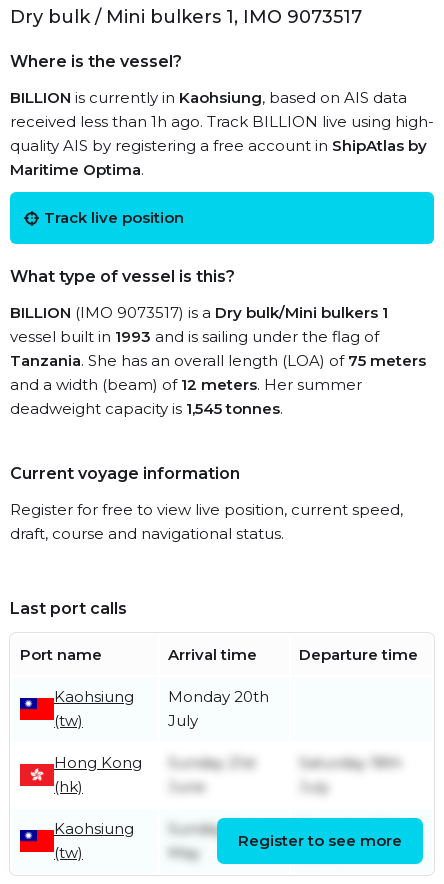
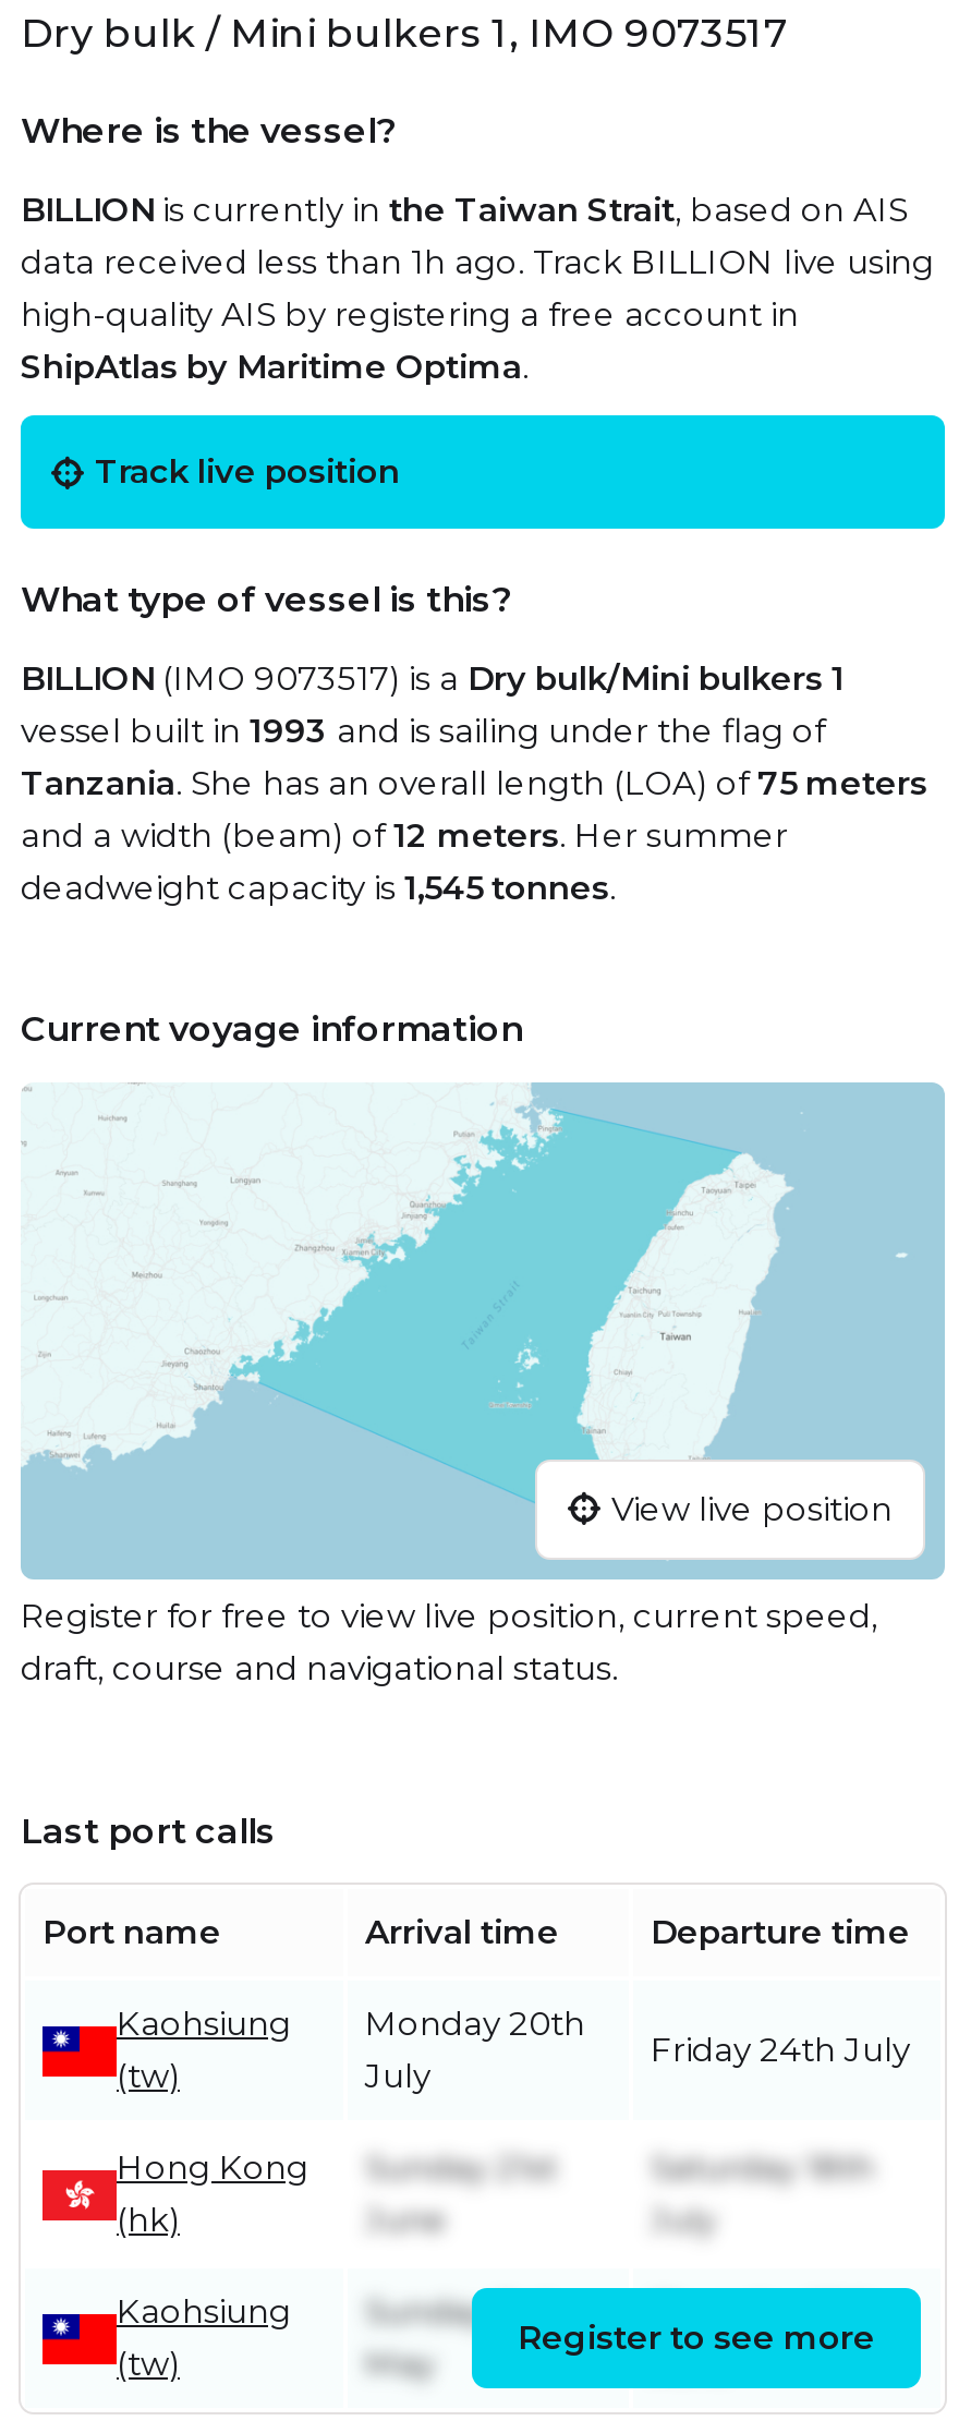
- BILLION is currently in Kaohsiung, based on AIS data
- received less than 1h ago. Track BILLION live using high-
- quality AIS by registering a free account in ShipAtlas by
- Maritime Optima.
+ BILLION is currently in the Taiwan Strait, based on AIS
+ data received less than 1h ago. Track BILLION live using
+ high-quality AIS by registering a free account in
+ ShipAtlas by Maritime Optima.

+ [image]
+ View live position

+ Friday 24th July
